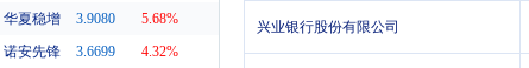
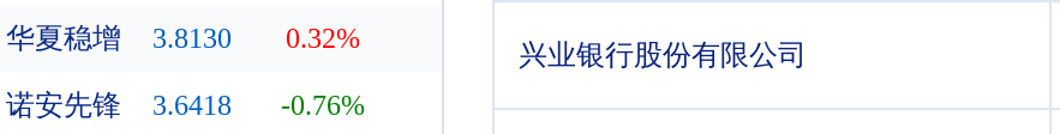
- 3.9080
+ 3.8130

- 5.68%
+ 0.32%

- 3.6699
+ 3.6418

- 4.32%
+ -0.76%
